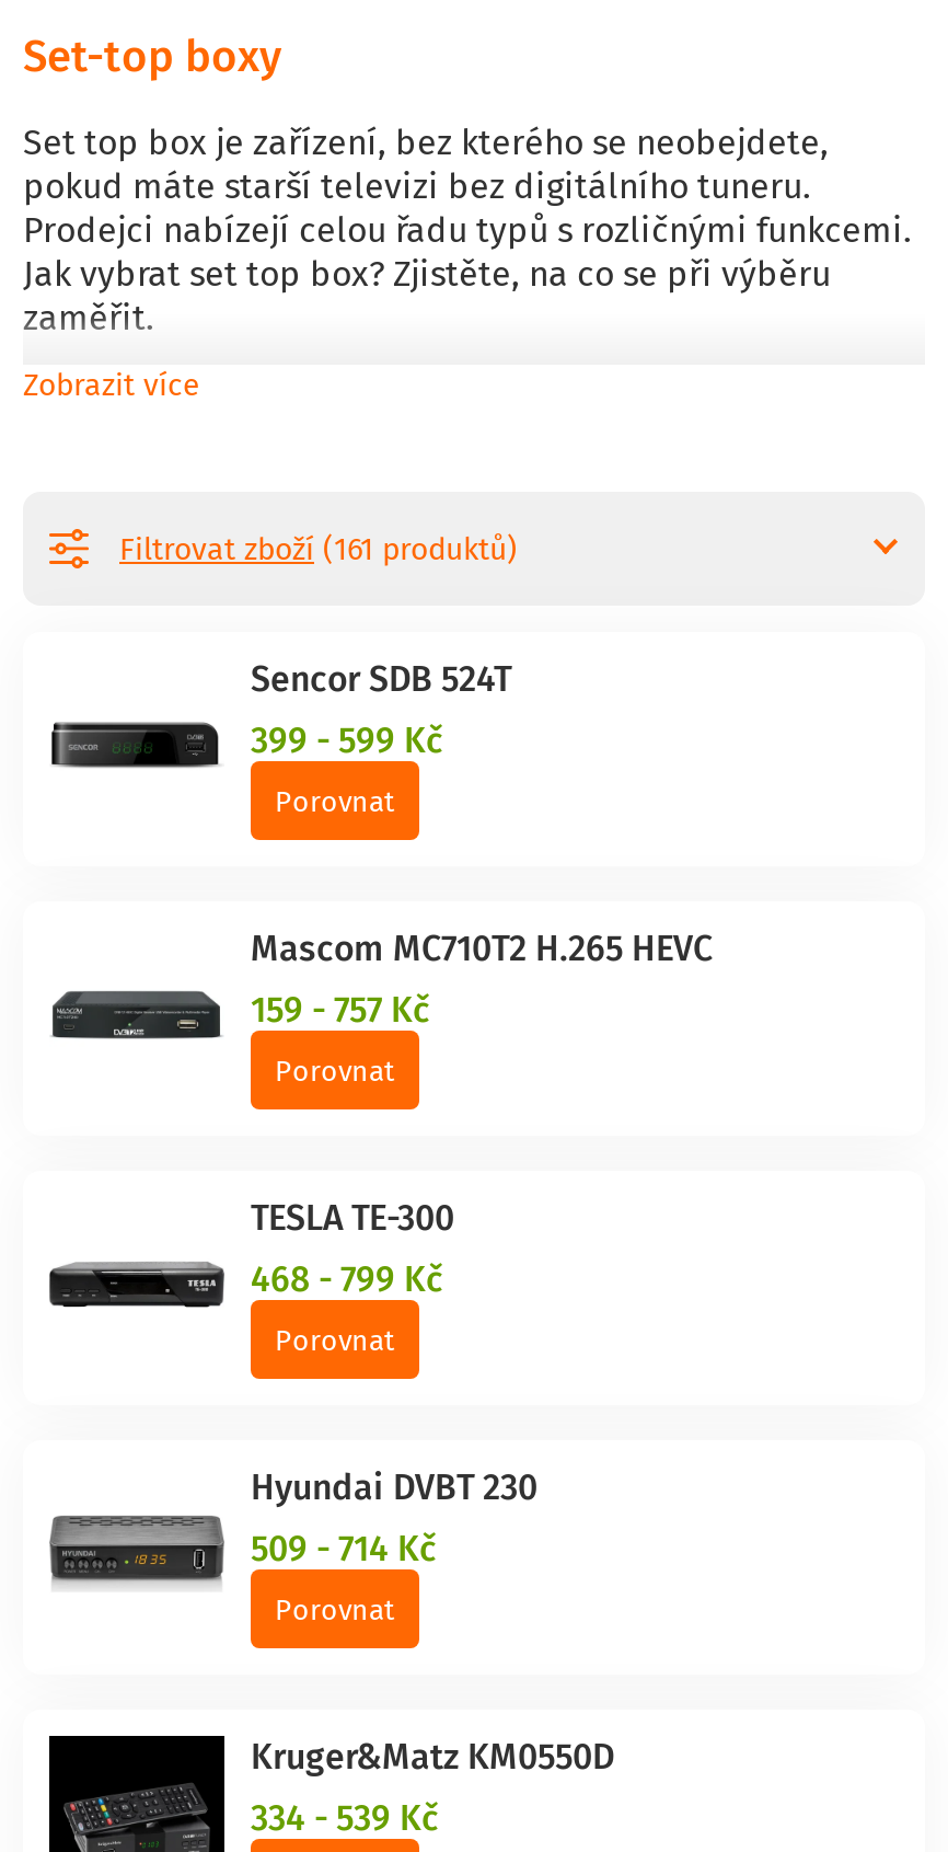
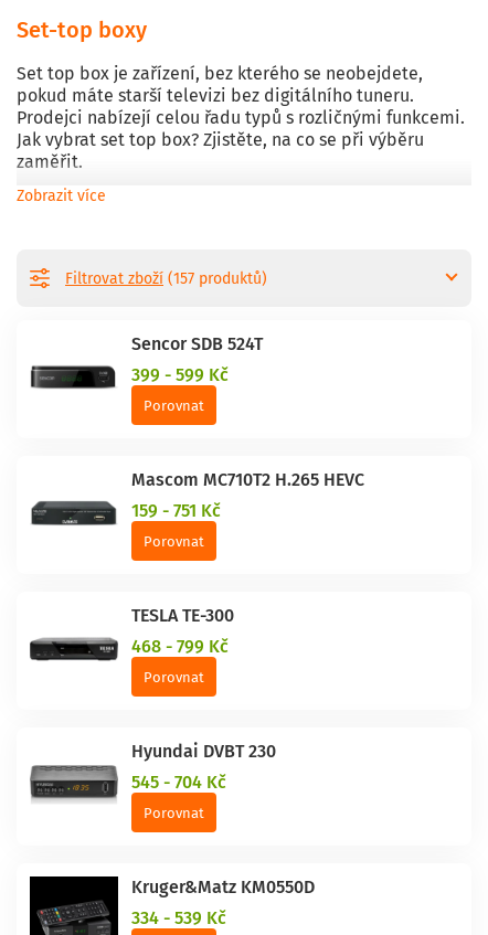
- Filtrovat zboží (161 produktů)
+ Filtrovat zboží (157 produktů)

- 159 - 757 Kč
+ 159 - 751 Kč

- 509 - 714 Kč
+ 545 - 704 Kč
